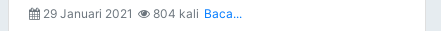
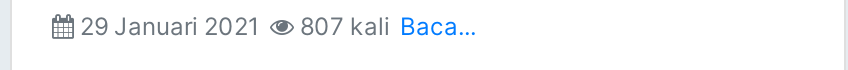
- 29 Januari 2021 804 kali Baca...
+ 29 Januari 2021 807 kali Baca...
